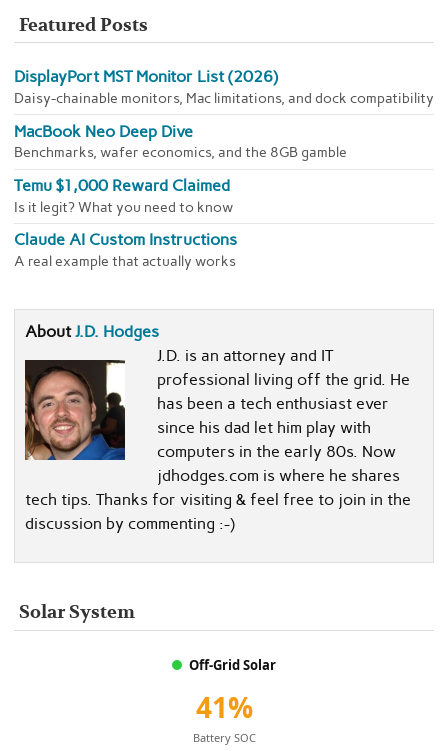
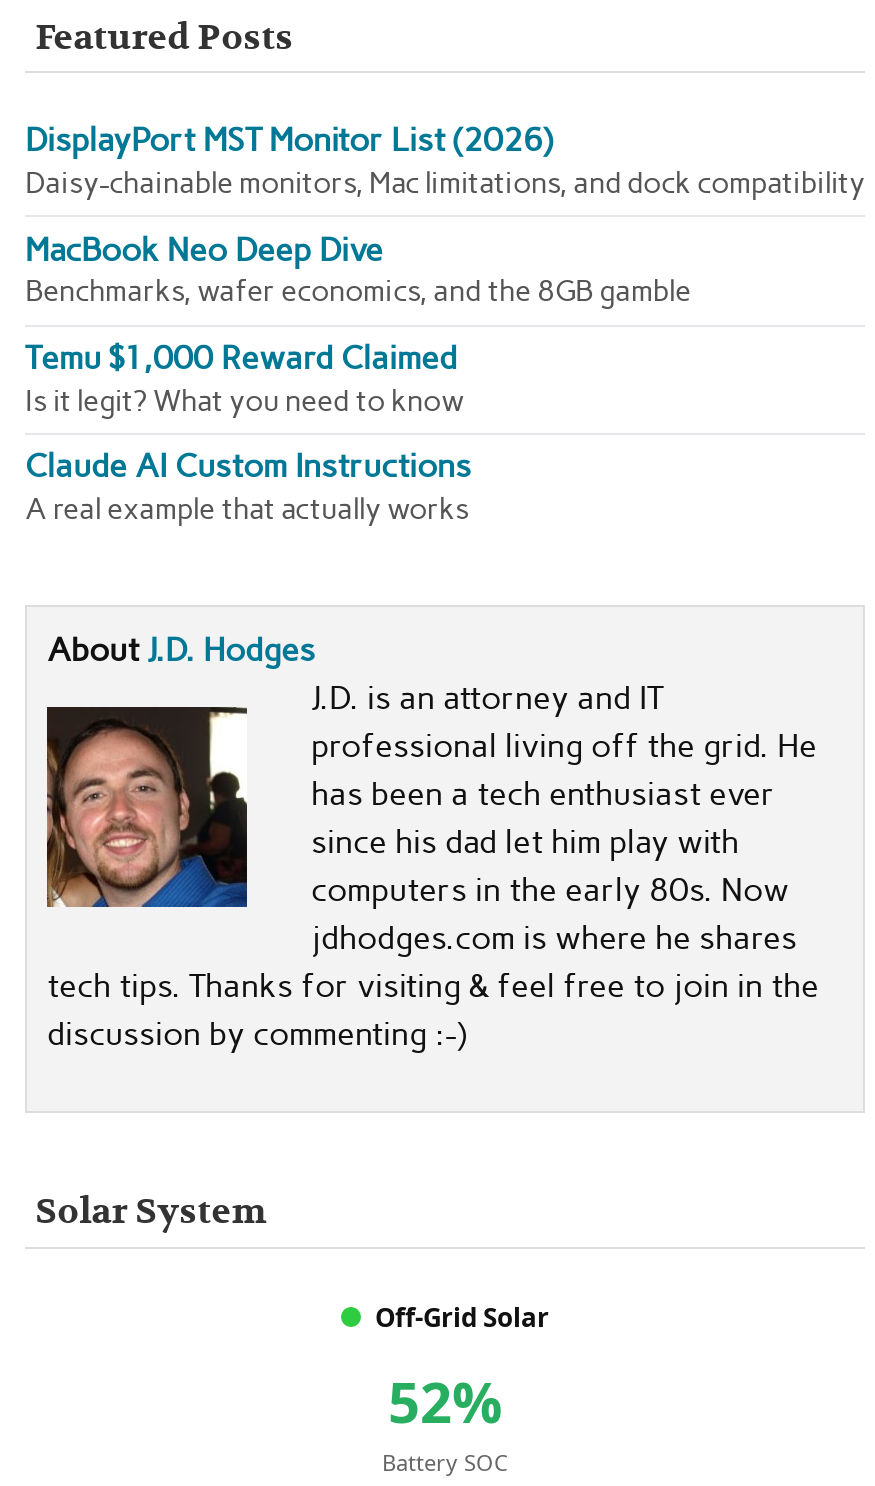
- 41%
+ 52%
